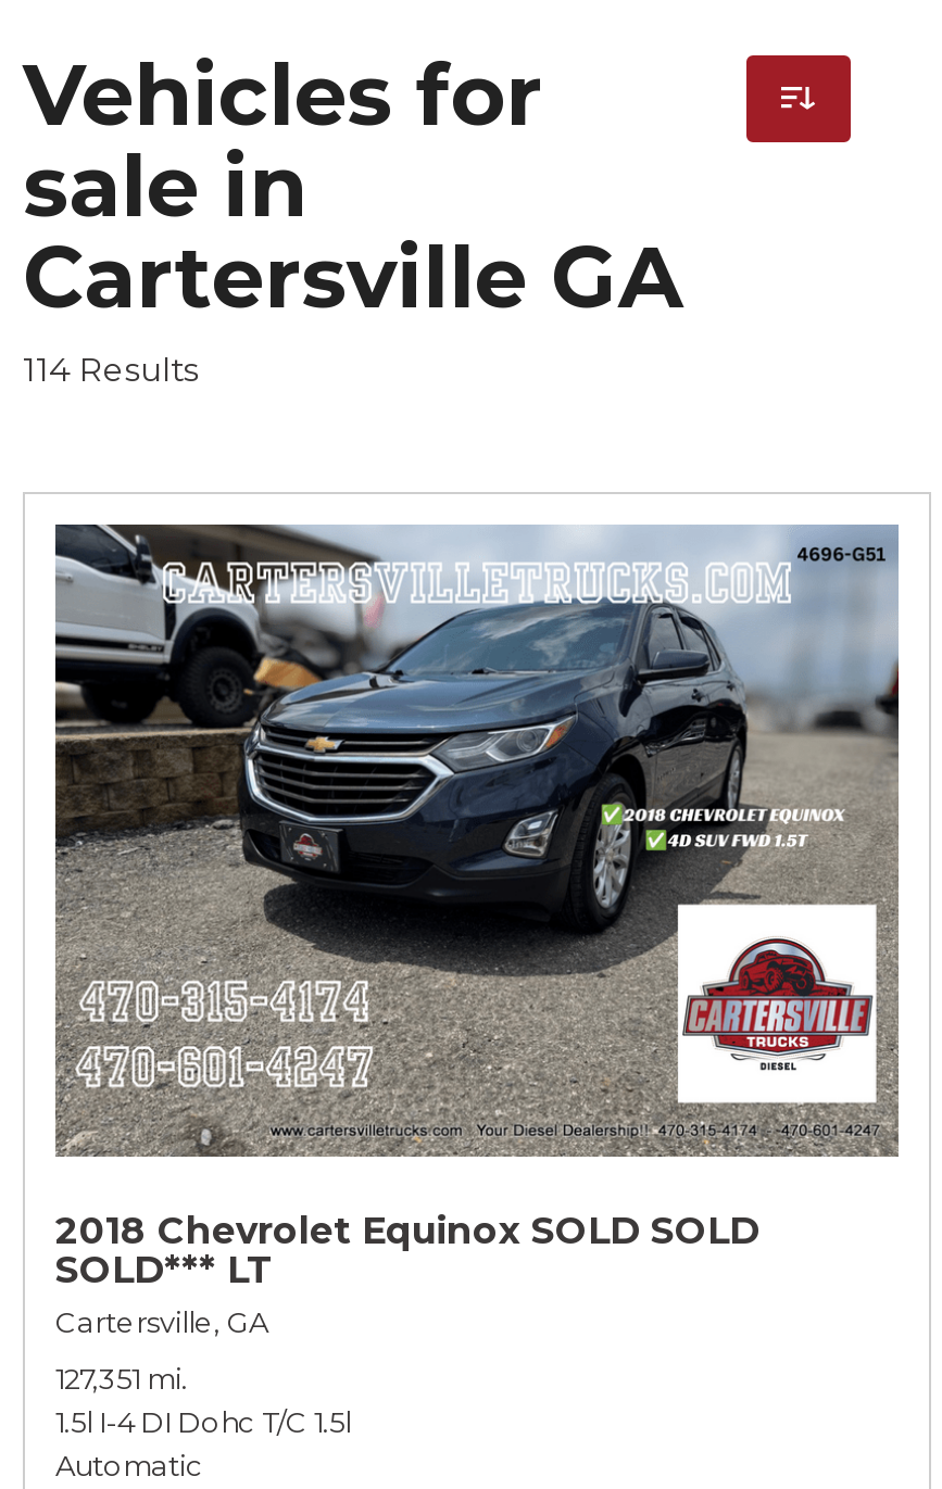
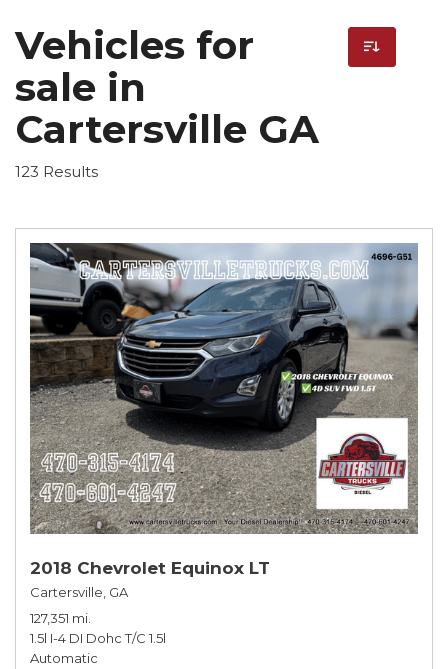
- 114 Results
+ 123 Results

- 2018 Chevrolet Equinox SOLD SOLD
- SOLD*** LT
+ 2018 Chevrolet Equinox LT
